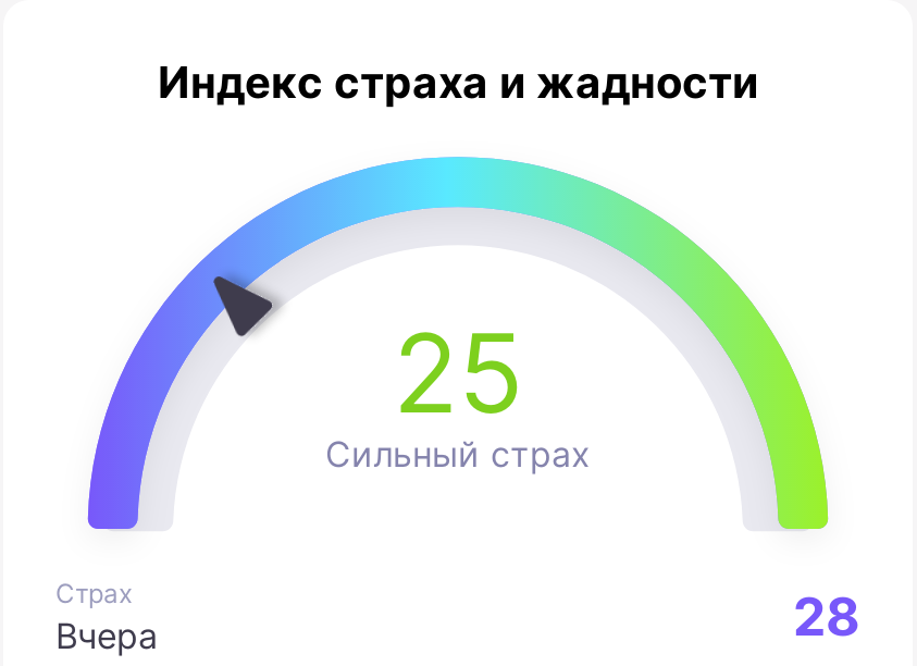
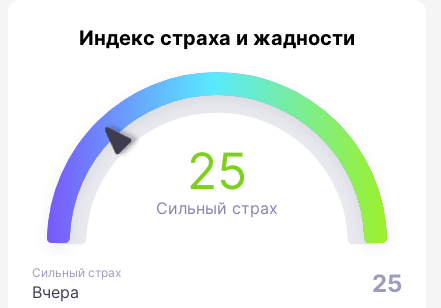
- Страх
+ Сильный страх

- 28
+ 25
